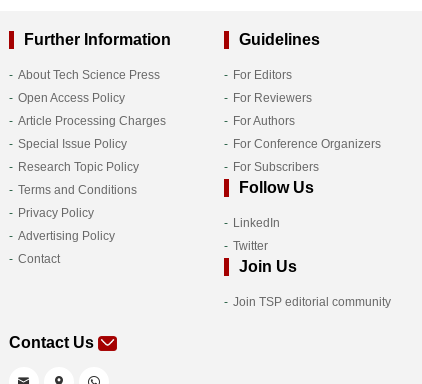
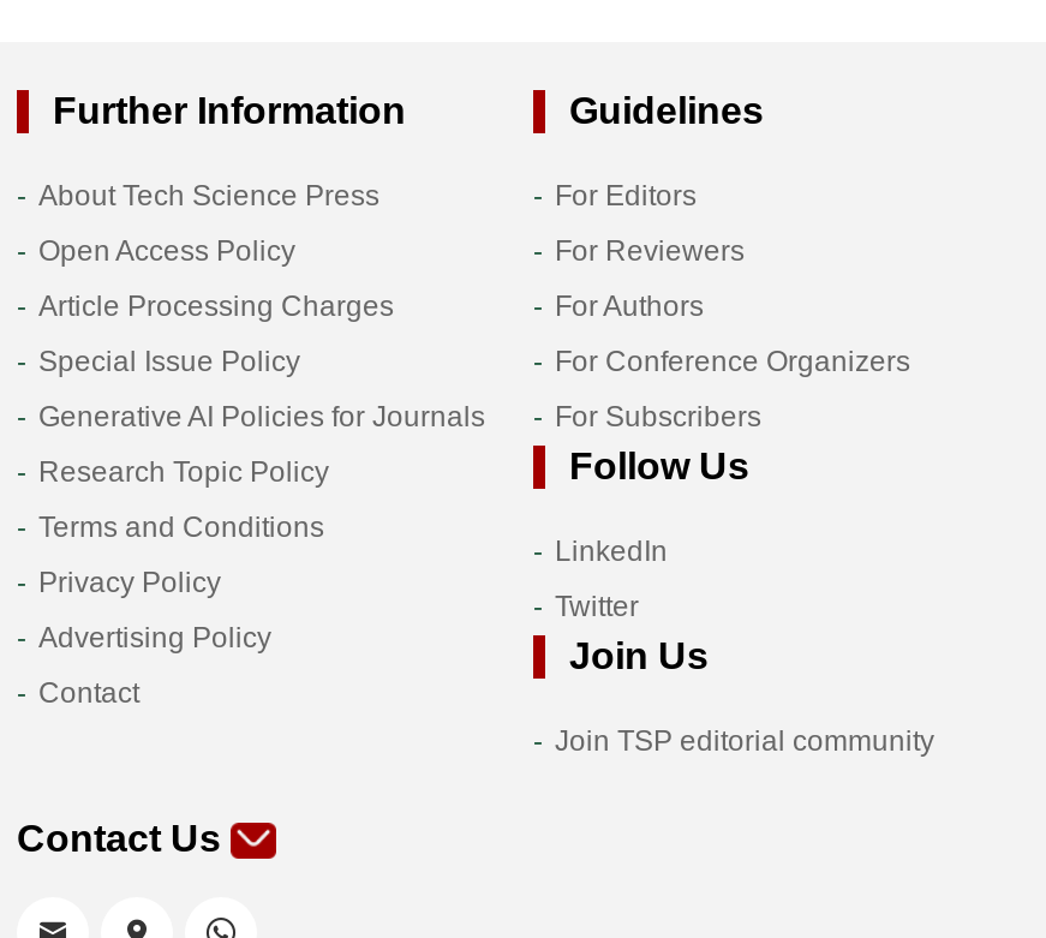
moved down: Research Topic Policy | Terms and Conditions | Privacy Policy | Advertising Policy | Contact

+ Generative AI Policies for Journals
